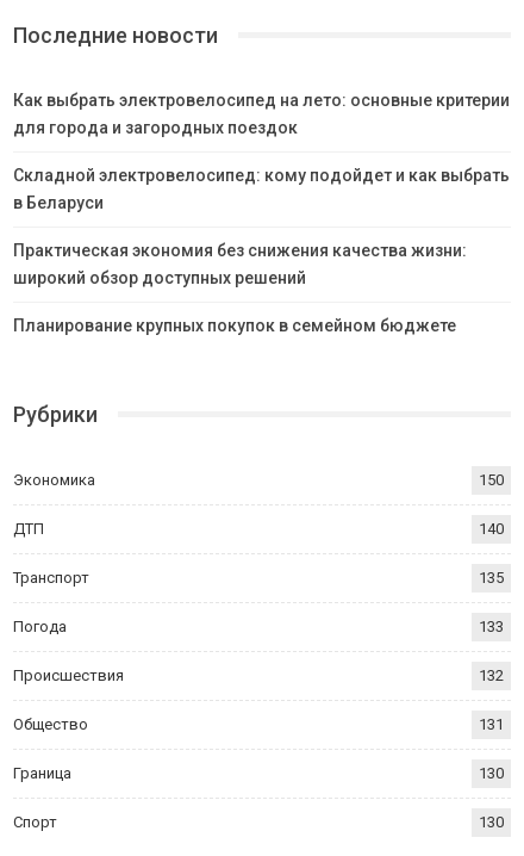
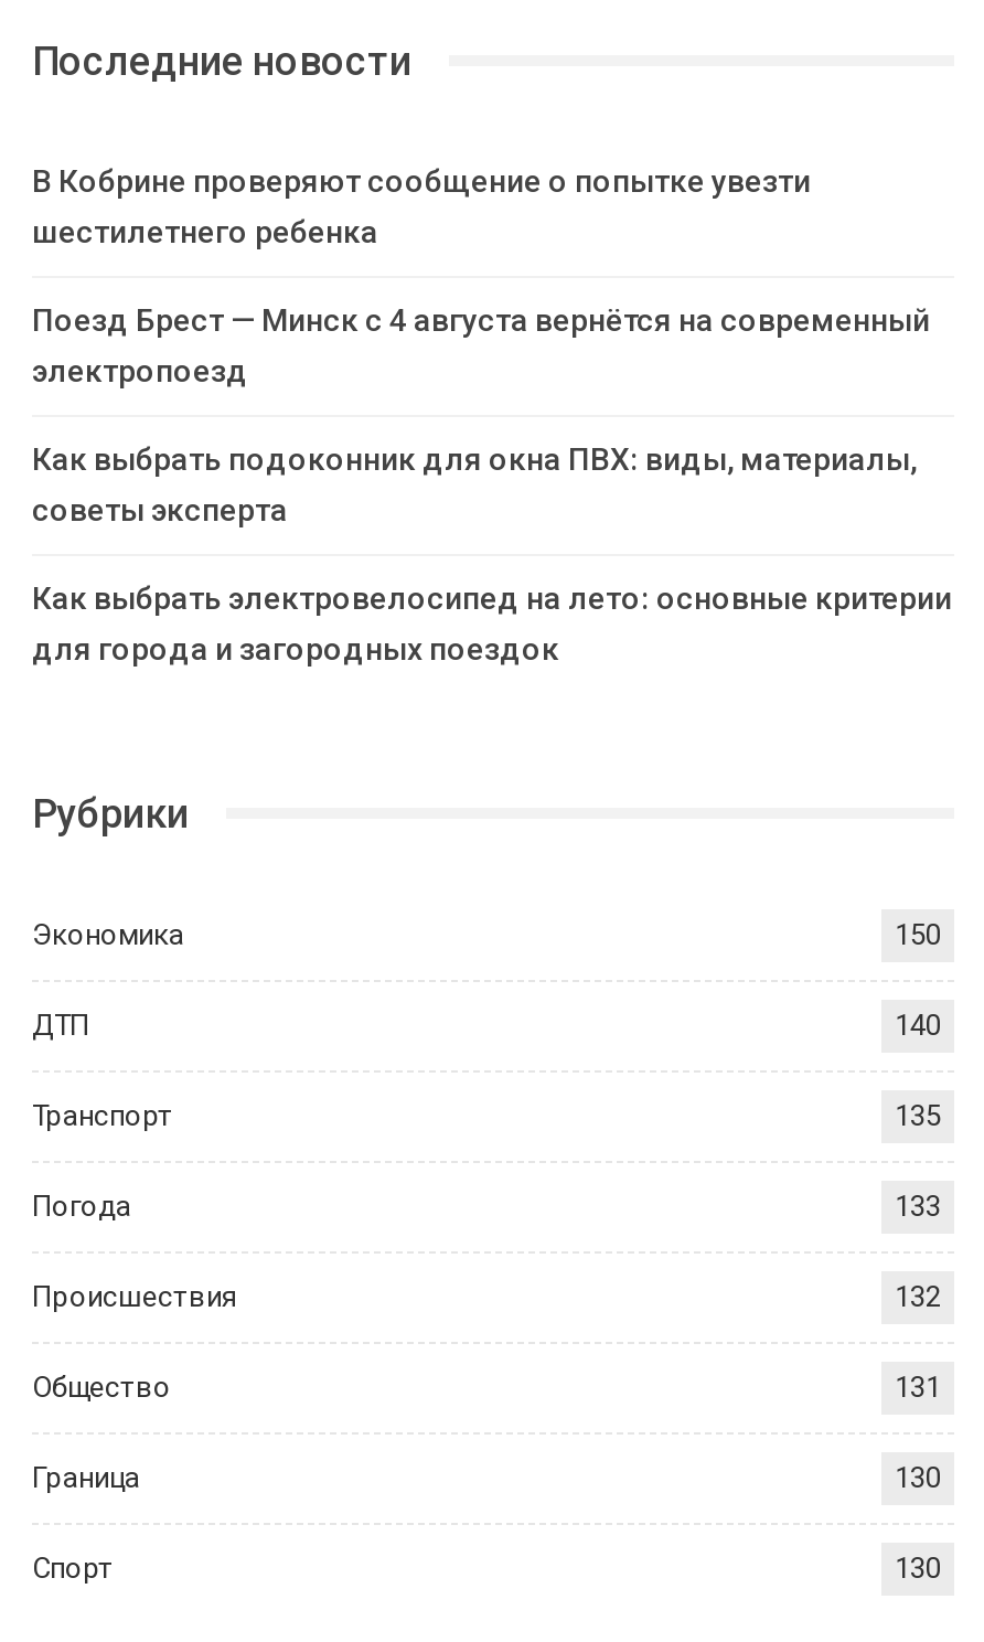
+ В Кобрине проверяют сообщение о попытке увезти
+ шестилетнего ребенка
+ Поезд Брест — Минск с 4 августа вернётся на современный
+ электропоезд
+ Как выбрать подоконник для окна ПВХ: виды, материалы,
+ советы эксперта

moved down: Как выбрать электровелосипед на лето: основные критерии | для города и загородных поездок

- Складной электровелосипед: кому подойдет и как выбрать
- в Беларуси
- Практическая экономия без снижения качества жизни:
- широкий обзор доступных решений
- Планирование крупных покупок в семейном бюджете
